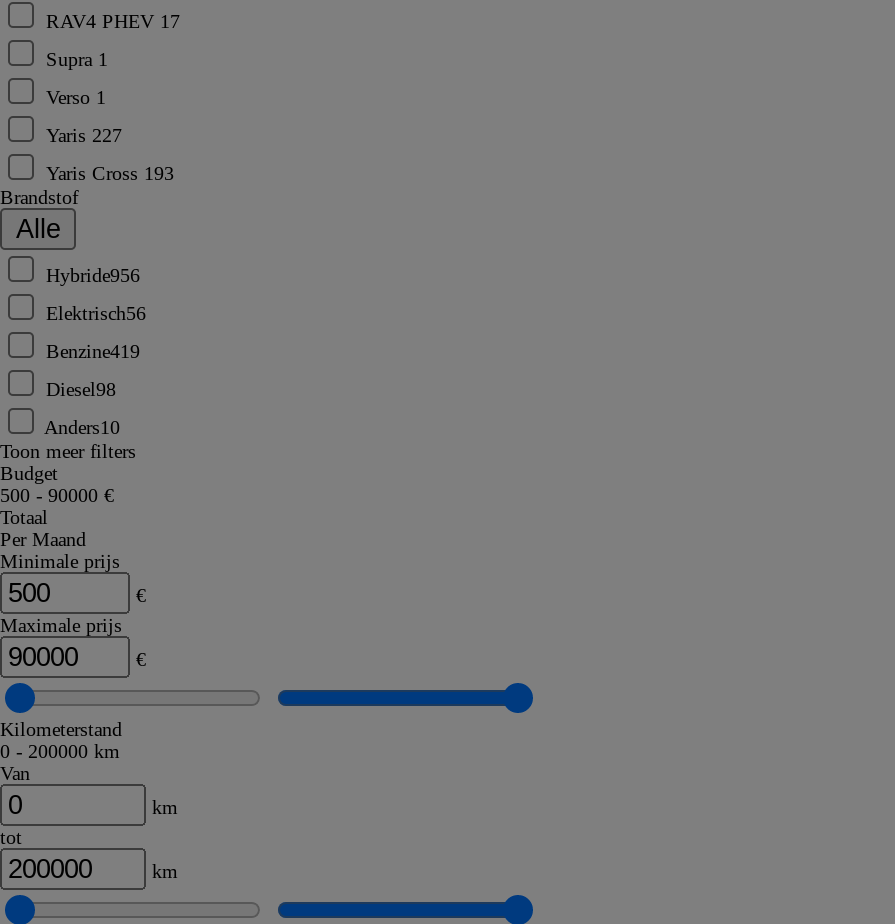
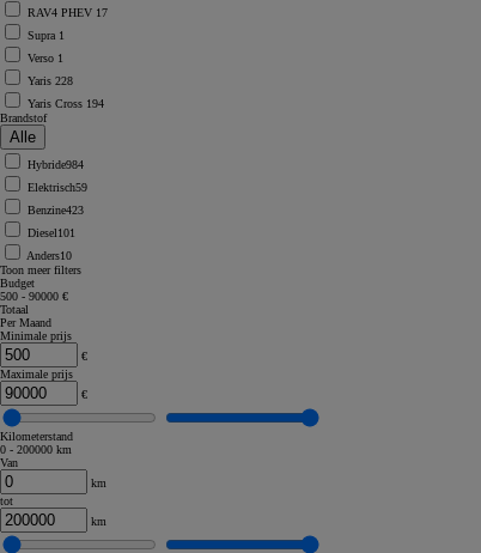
- Yaris 227
+ Yaris 228

- Yaris Cross 193
+ Yaris Cross 194

- Hybride956
+ Hybride984

- Elektrisch56
+ Elektrisch59

- Benzine419
+ Benzine423

- Diesel98
+ Diesel101
